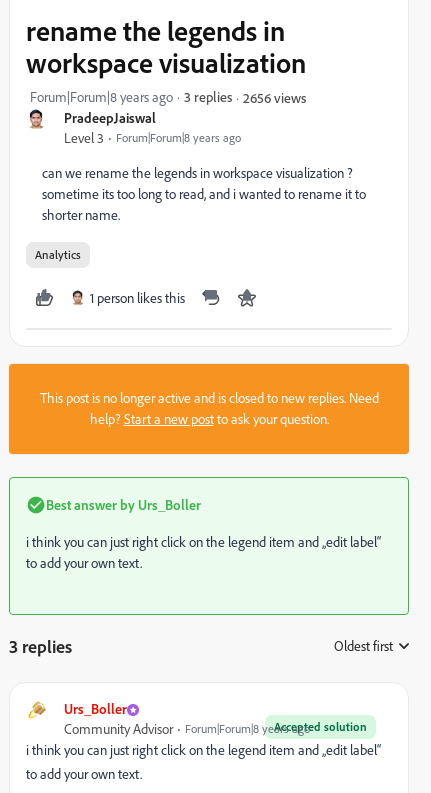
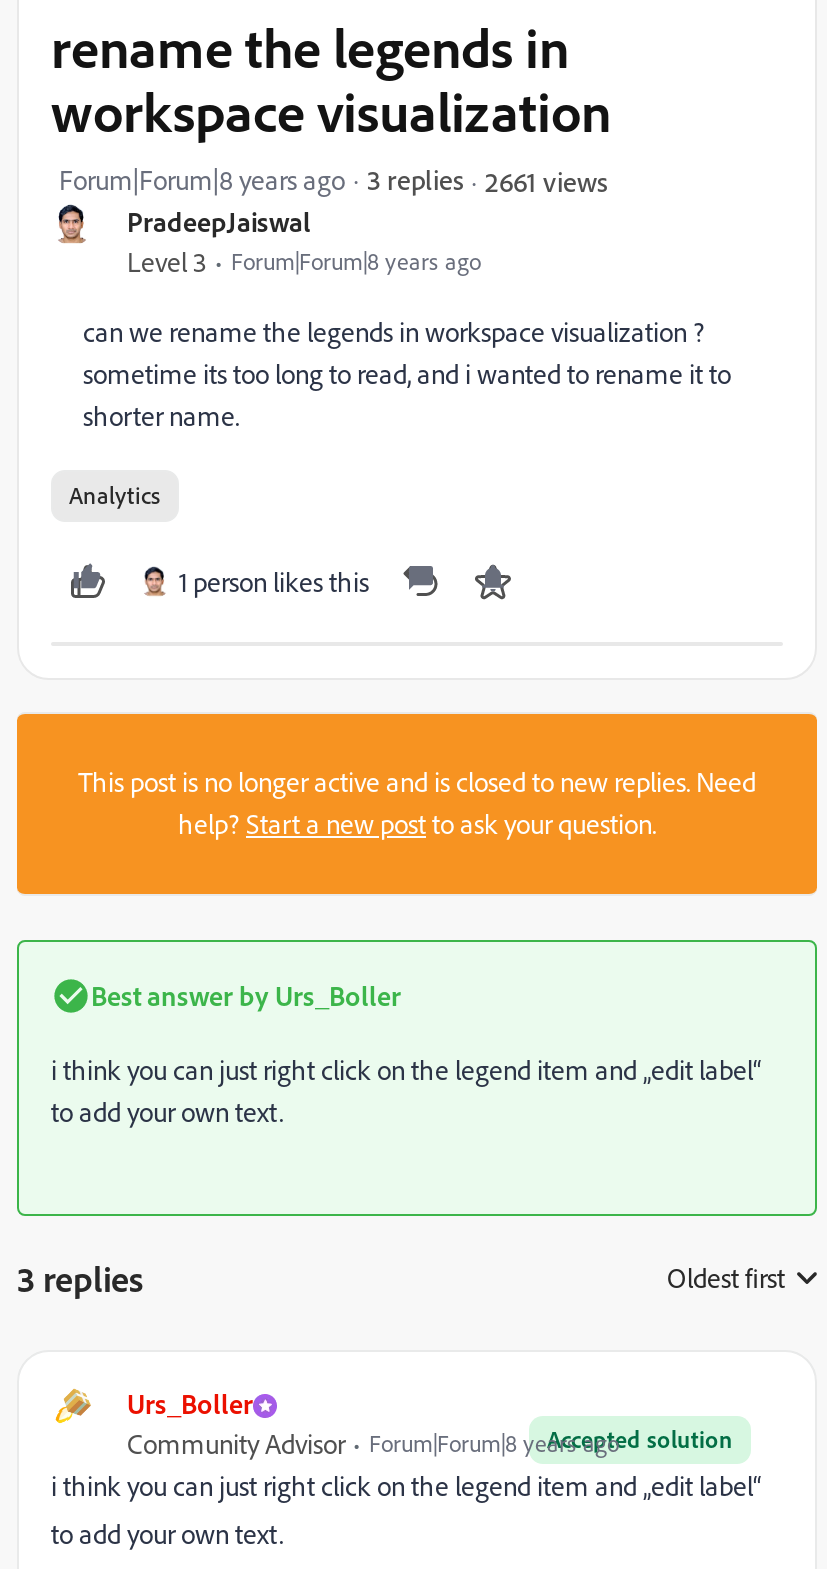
- 2656 views
+ 2661 views
